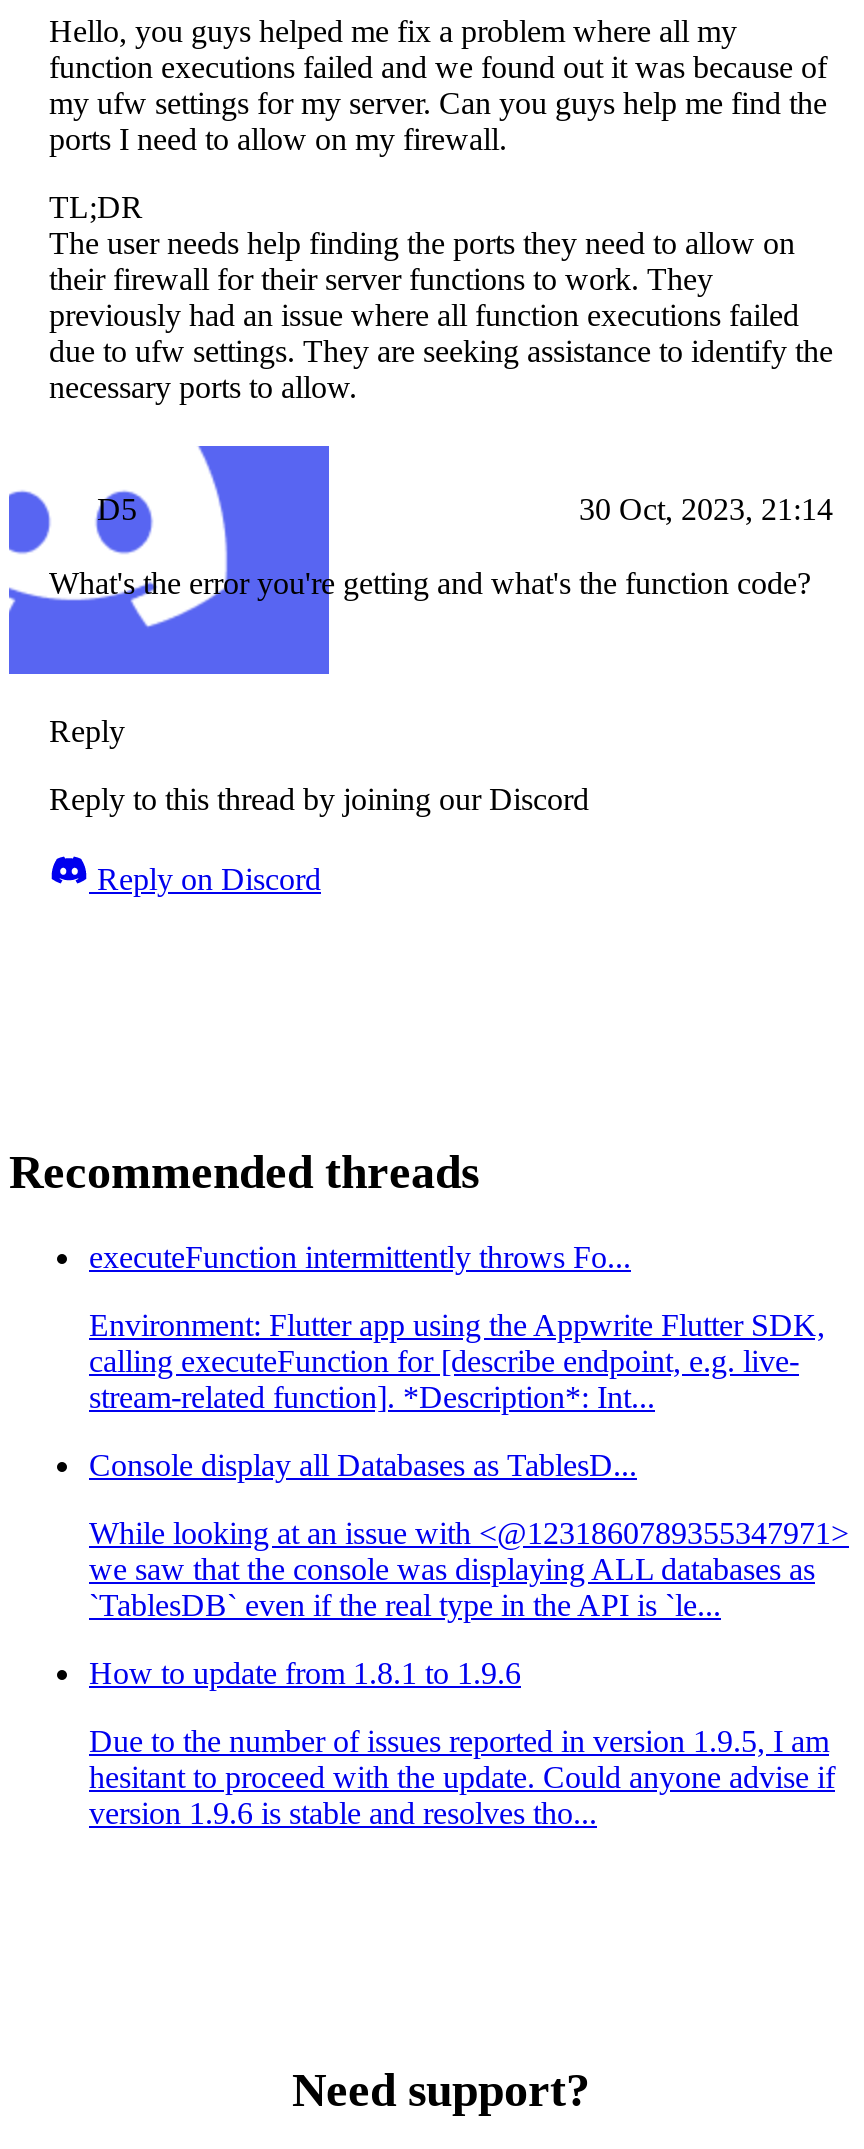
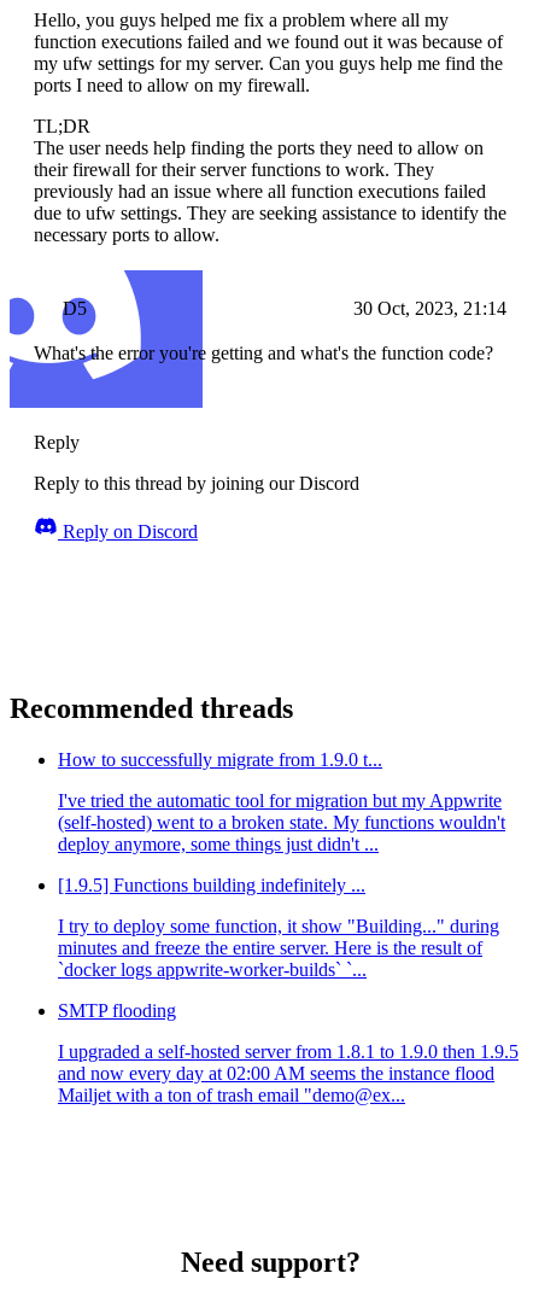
- executeFunction intermittently throws Fo...
+ How to successfully migrate from 1.9.0 t...

- Environment: Flutter app using the Appwrite Flutter SDK,
- calling executeFunction for [describe endpoint, e.g. live-
- stream-related function]. *Description*: Int...
+ I've tried the automatic tool for migration but my Appwrite
+ (self-hosted) went to a broken state. My functions wouldn't
+ deploy anymore, some things just didn't ...

- Console display all Databases as TablesD...
+ [1.9.5] Functions building indefinitely ...

- While looking at an issue with <@1231860789355347971>
- we saw that the console was displaying ALL databases as
- `TablesDB` even if the real type in the API is `le...
+ I try to deploy some function, it show "Building..." during
+ minutes and freeze the entire server. Here is the result of
+ `docker logs appwrite-worker-builds` `...

- How to update from 1.8.1 to 1.9.6
+ SMTP flooding

- Due to the number of issues reported in version 1.9.5, I am
- hesitant to proceed with the update. Could anyone advise if
- version 1.9.6 is stable and resolves tho...
+ I upgraded a self-hosted server from 1.8.1 to 1.9.0 then 1.9.5
+ and now every day at 02:00 AM seems the instance flood
+ Mailjet with a ton of trash email "demo@ex...
